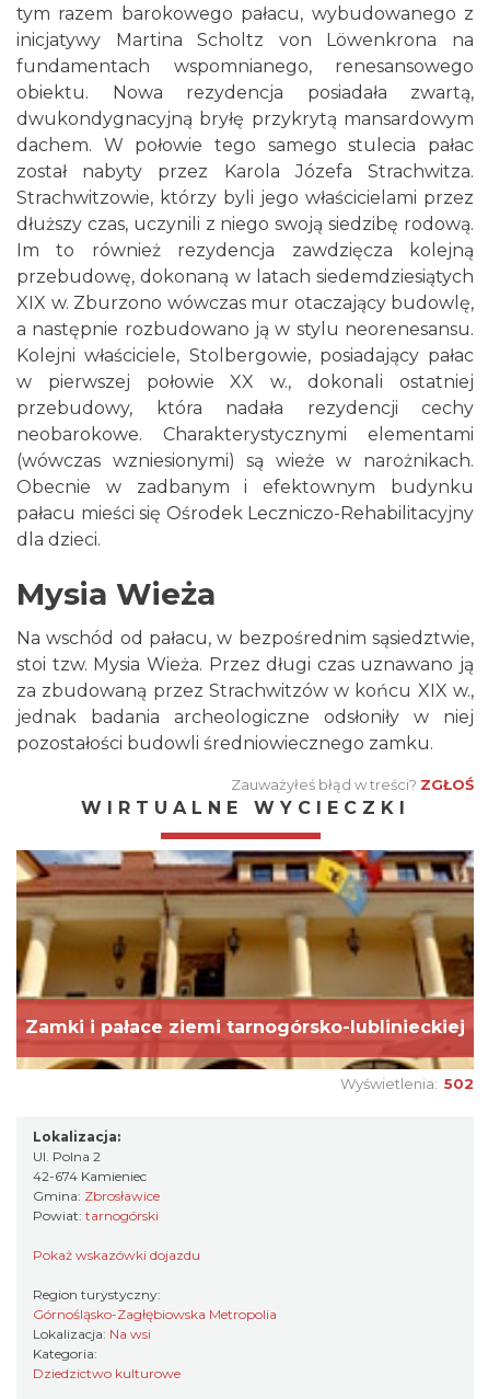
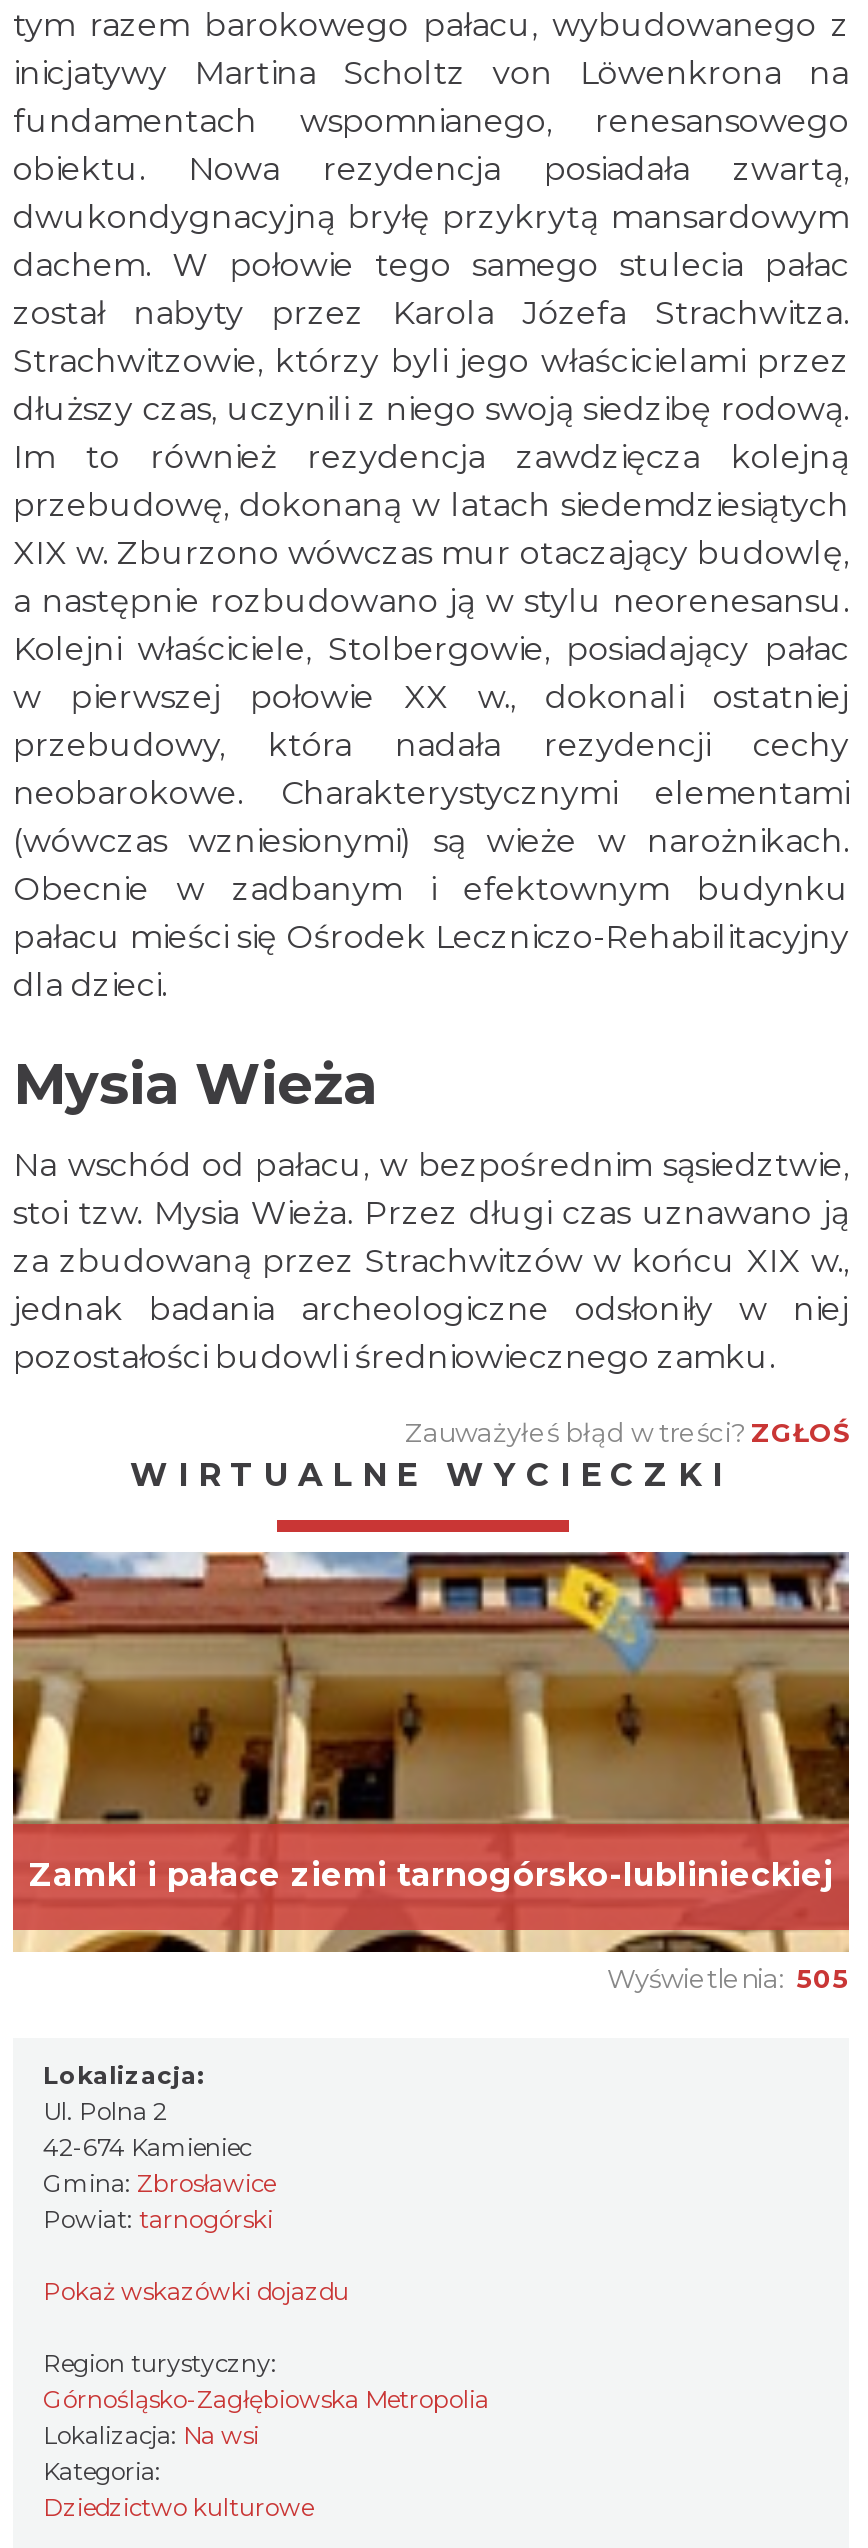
- Wyświetlenia: 502
+ Wyświetlenia: 505
